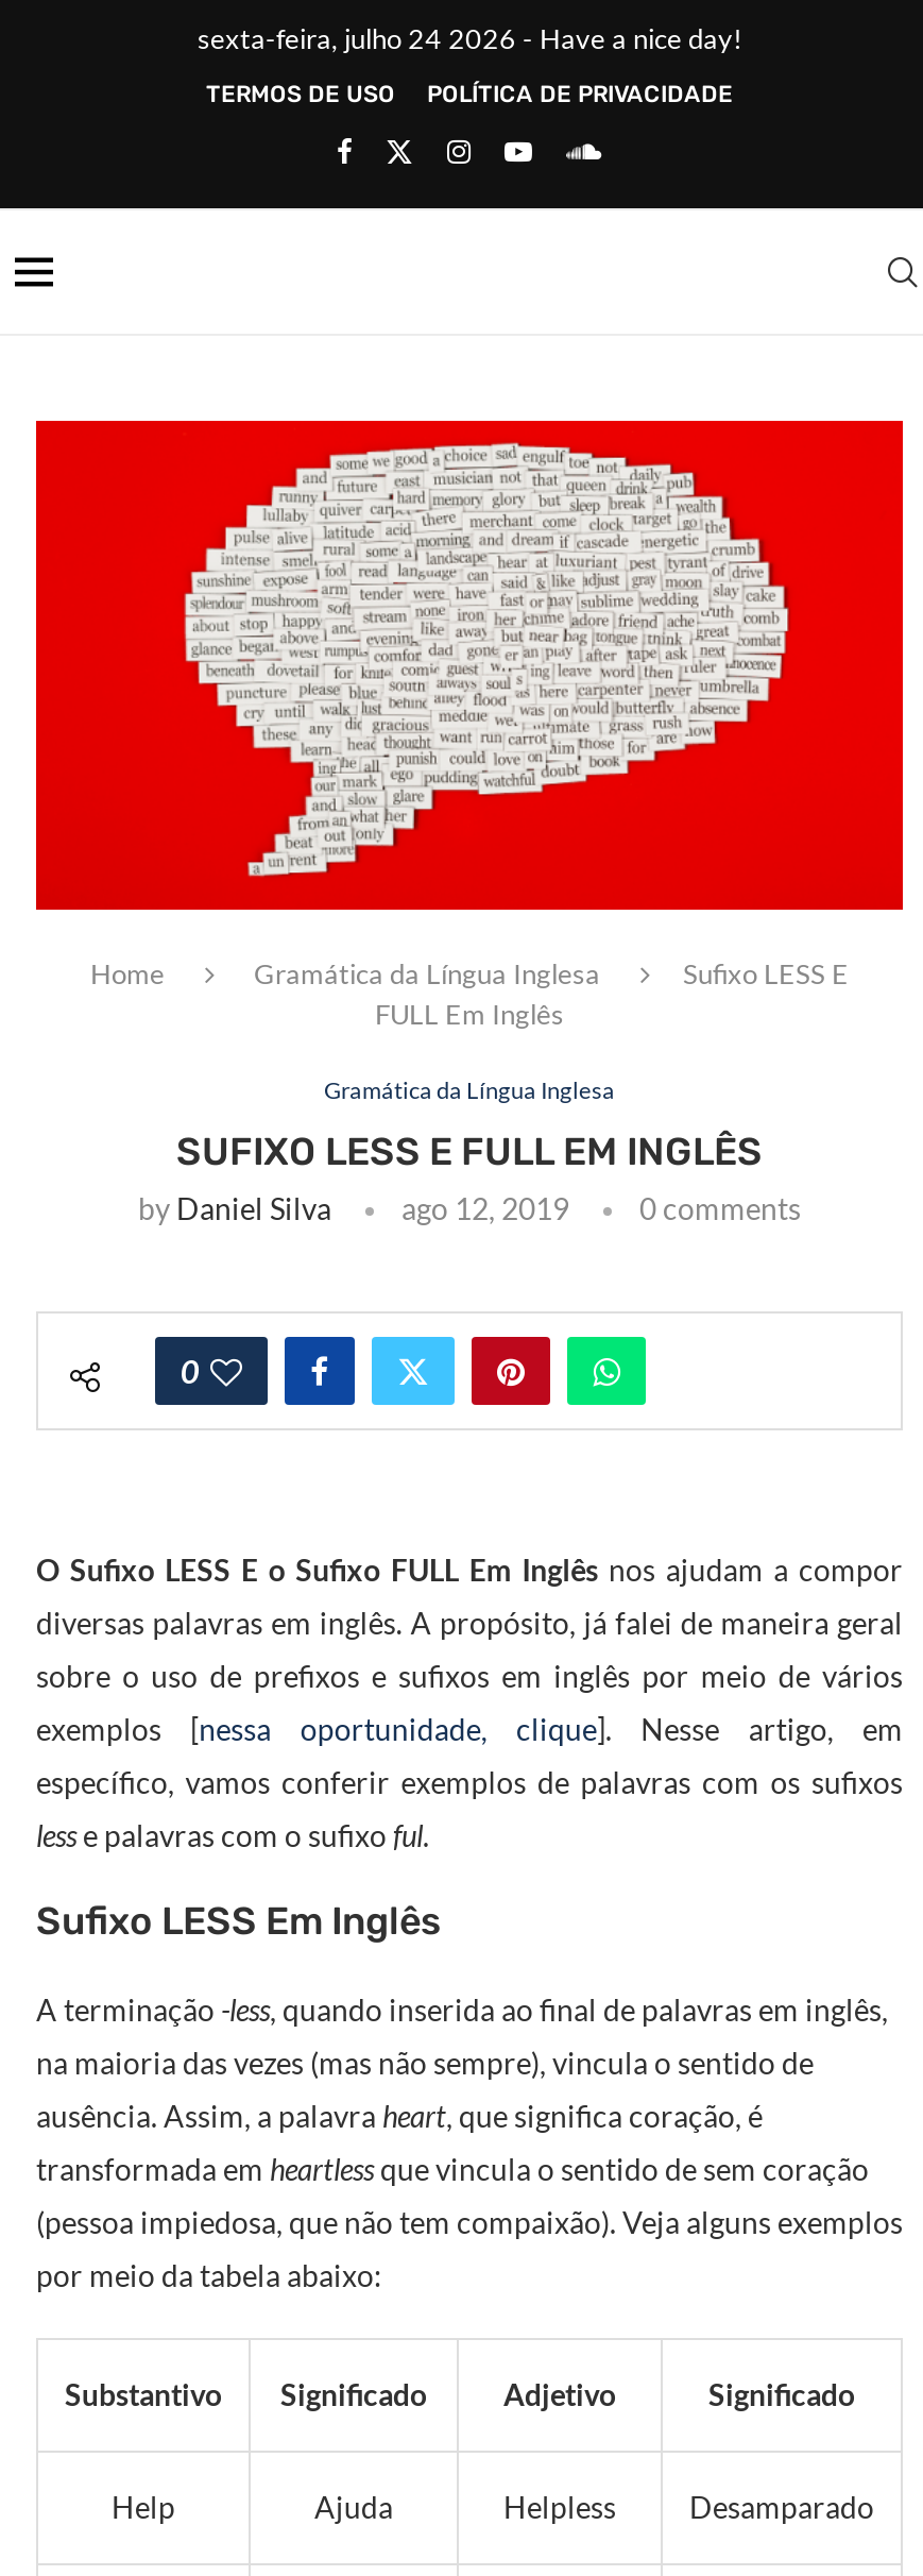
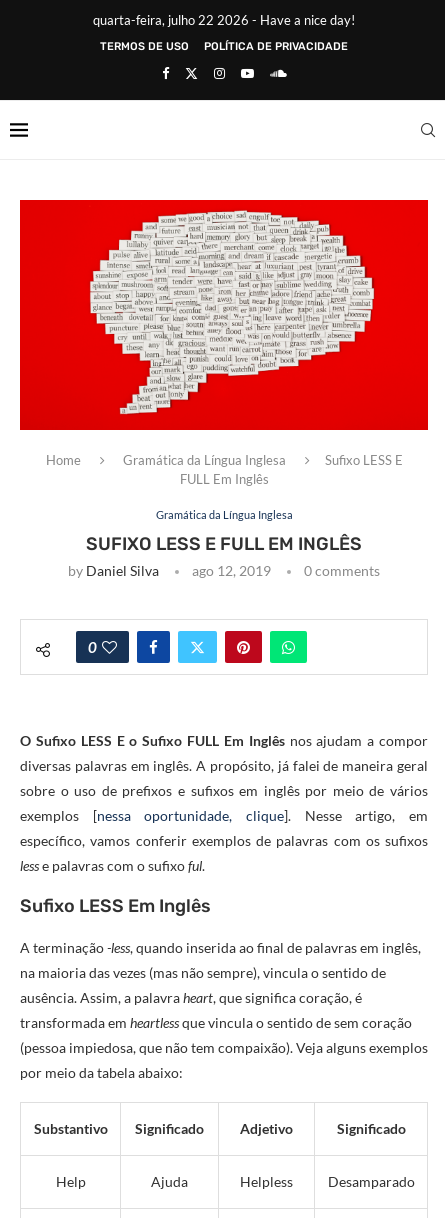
- sexta-feira, julho 24 2026 - Have a nice day!
+ quarta-feira, julho 22 2026 - Have a nice day!
